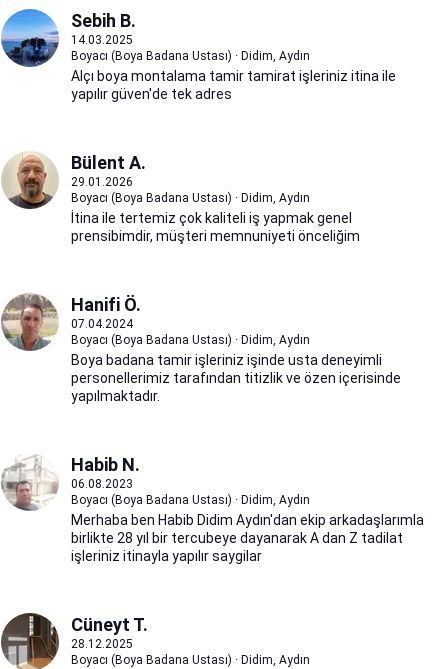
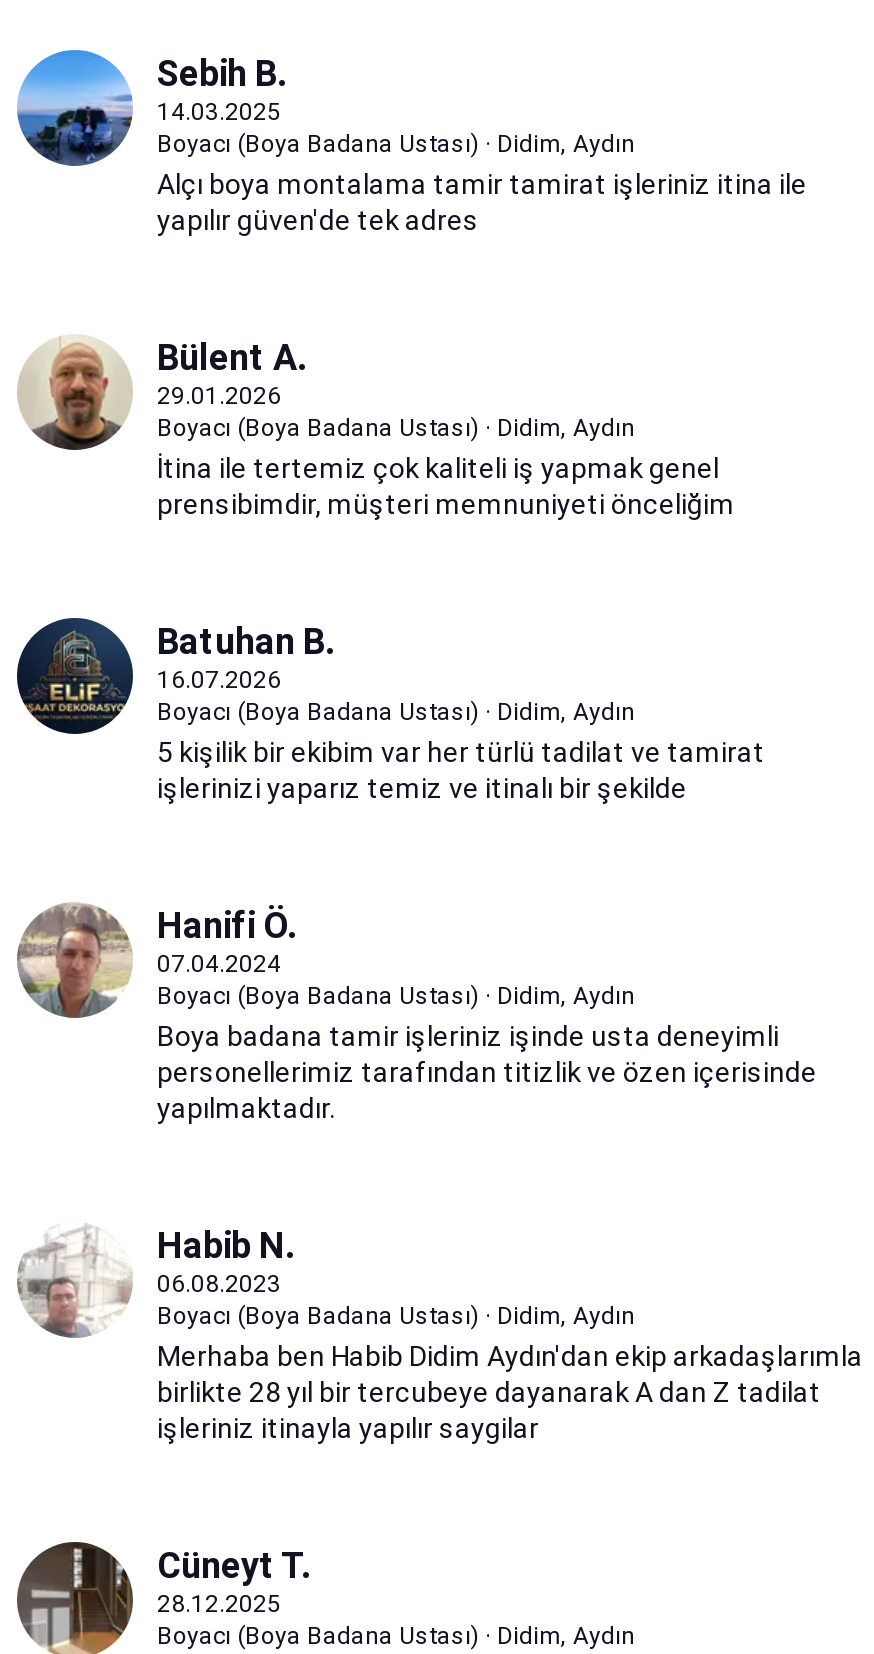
+ [image]
+ Batuhan B.
+ 16.07.2026
+ Boyacı (Boya Badana Ustası) · Didim, Aydın
+ 5 kişilik bir ekibim var her türlü tadilat ve tamirat
+ işlerinizi yaparız temiz ve itinalı bir şekilde
